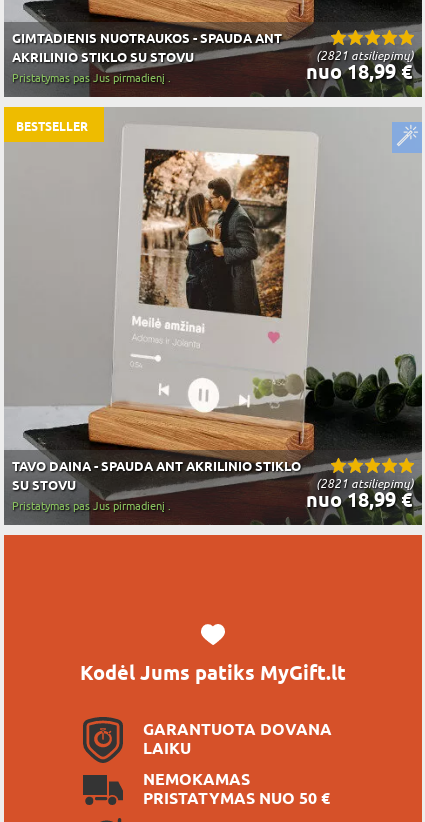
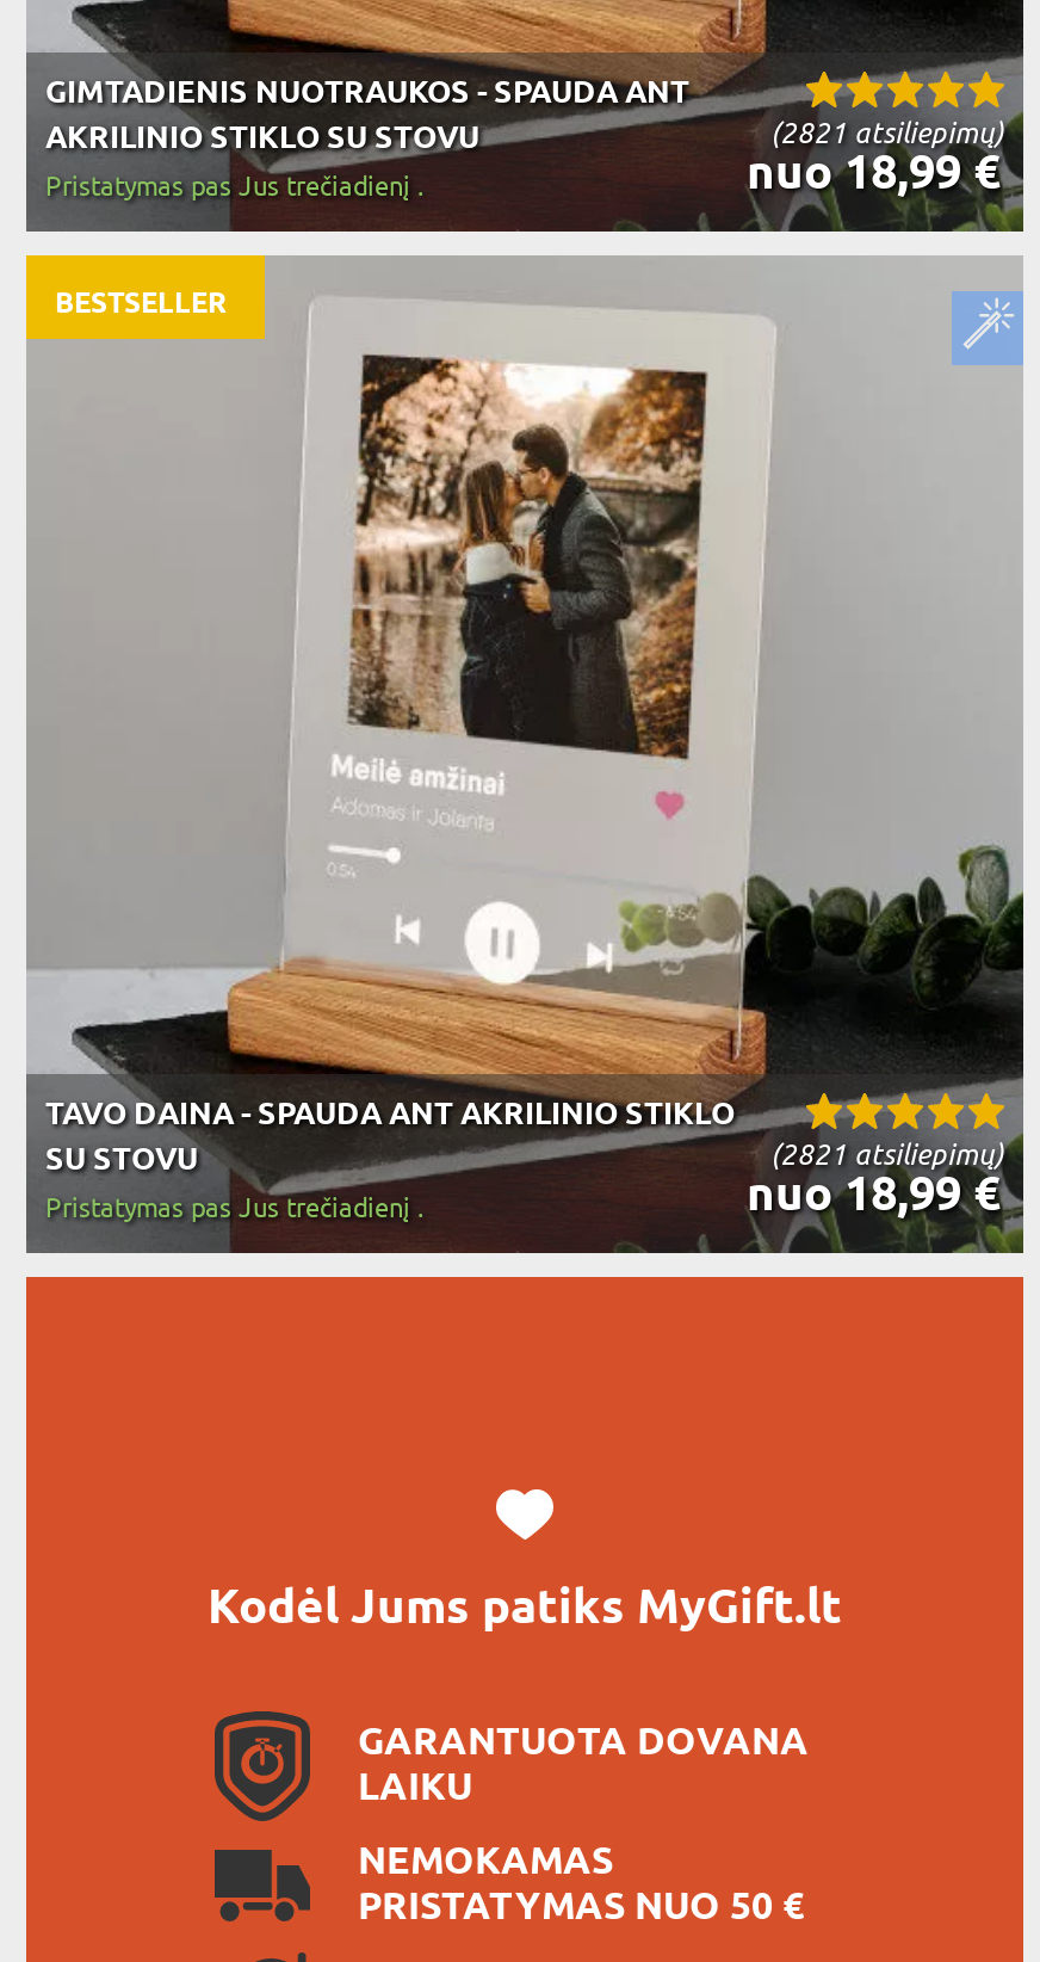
- Pristatymas pas Jus pirmadienį .
+ Pristatymas pas Jus trečiadienį .

- Pristatymas pas Jus pirmadienį .
+ Pristatymas pas Jus trečiadienį .
